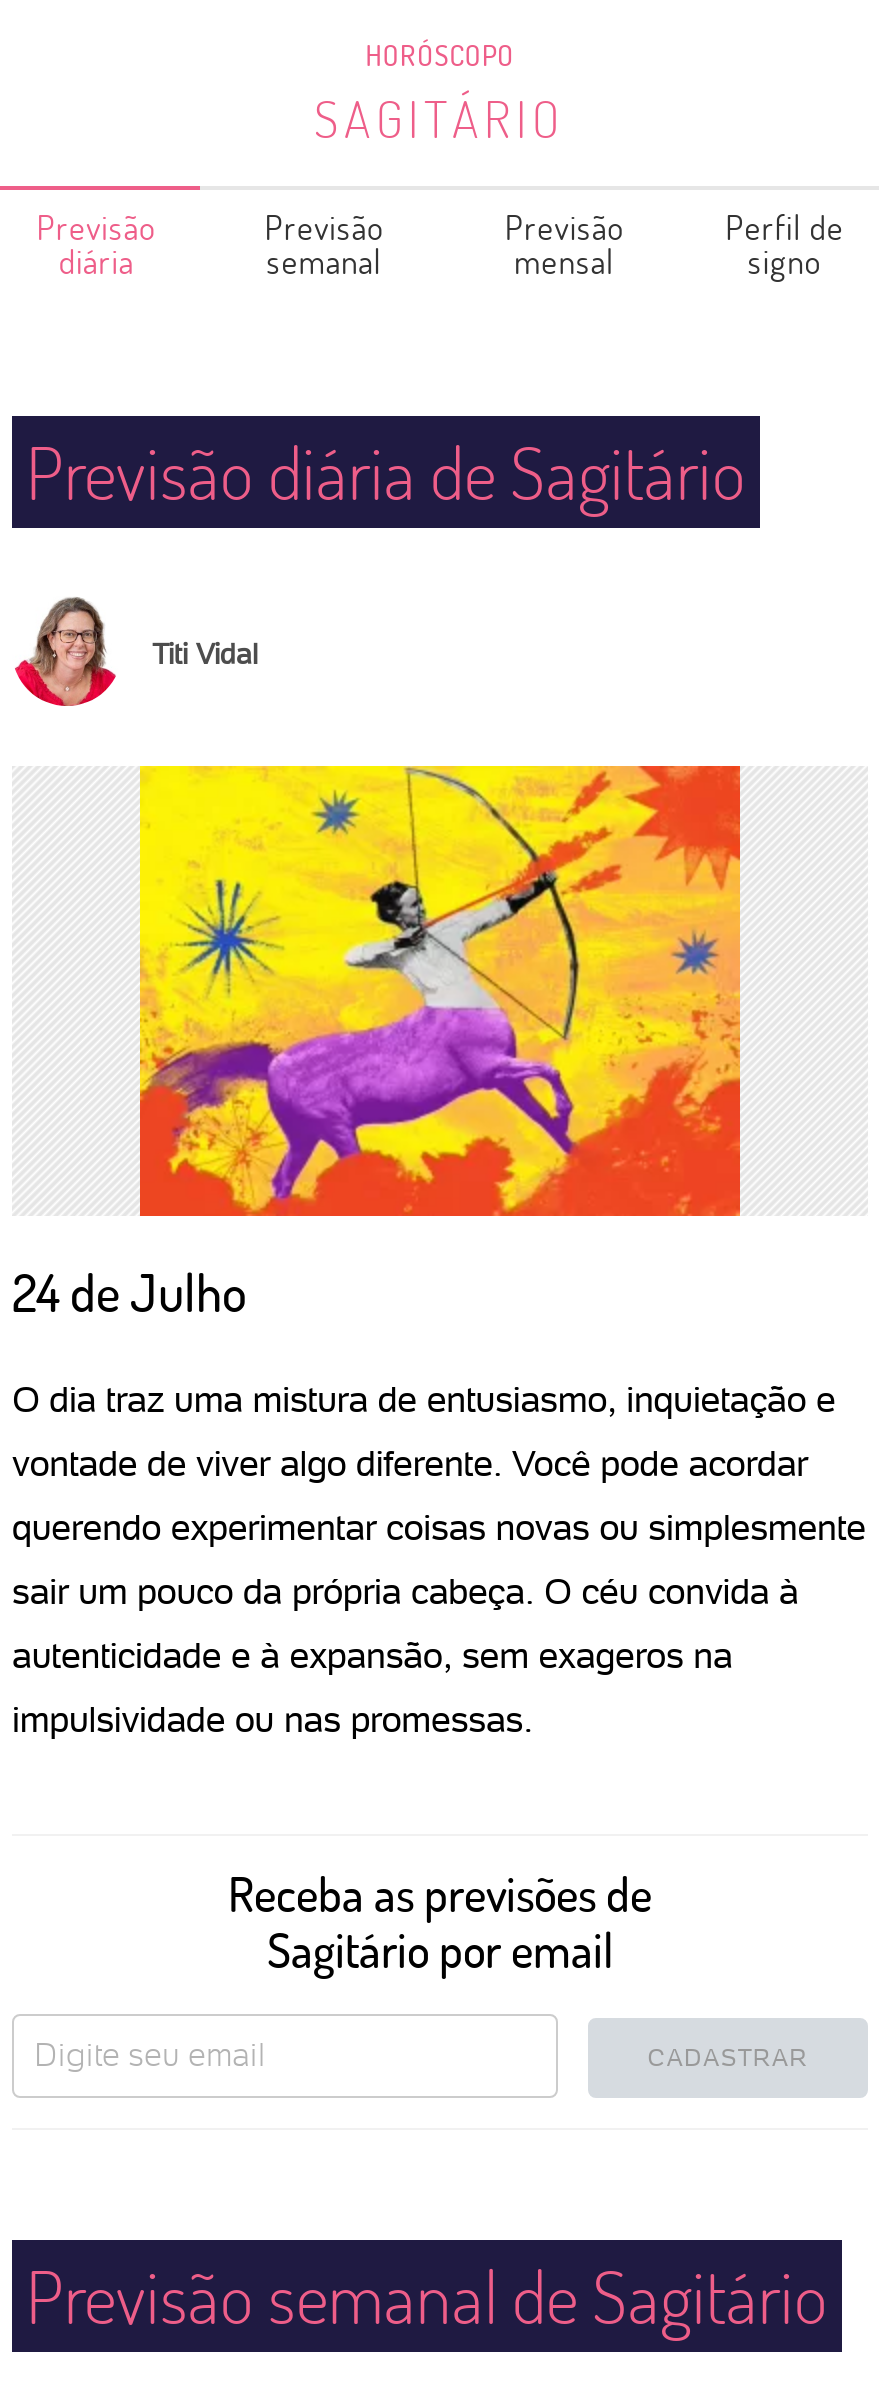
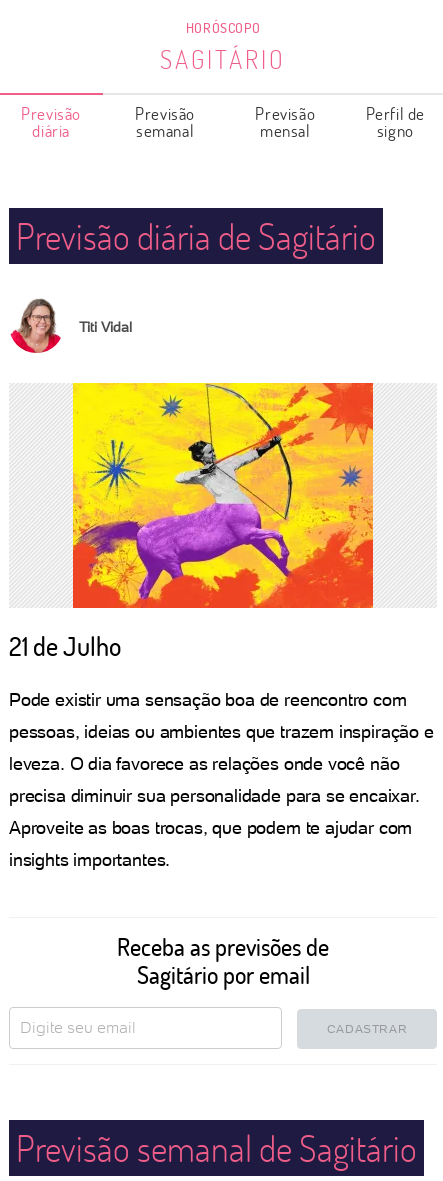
- 24 de Julho
+ 21 de Julho

- O dia traz uma mistura de entusiasmo, inquietação e
+ Pode existir uma sensação boa de reencontro com

- vontade de viver algo diferente. Você pode acordar
+ pessoas, ideias ou ambientes que trazem inspiração e

- querendo experimentar coisas novas ou simplesmente
+ leveza. O dia favorece as relações onde você não

- sair um pouco da própria cabeça. O céu convida à
+ precisa diminuir sua personalidade para se encaixar.

- autenticidade e à expansão, sem exageros na
+ Aproveite as boas trocas, que podem te ajudar com

- impulsividade ou nas promessas.
+ insights importantes.
